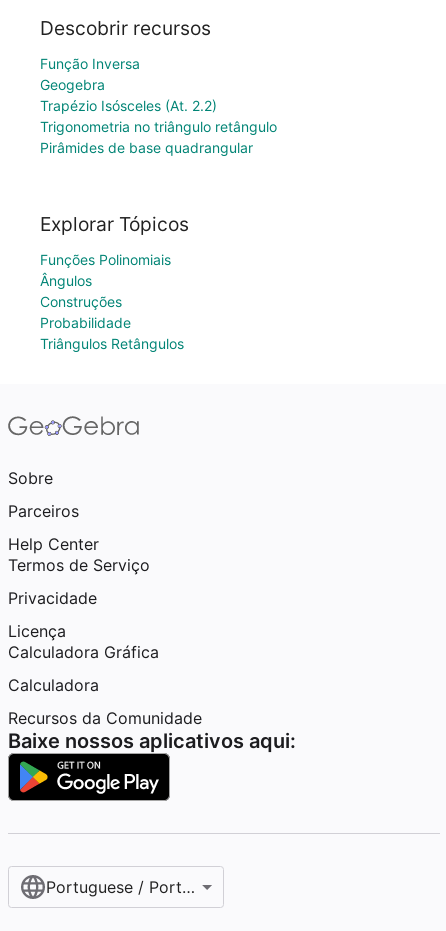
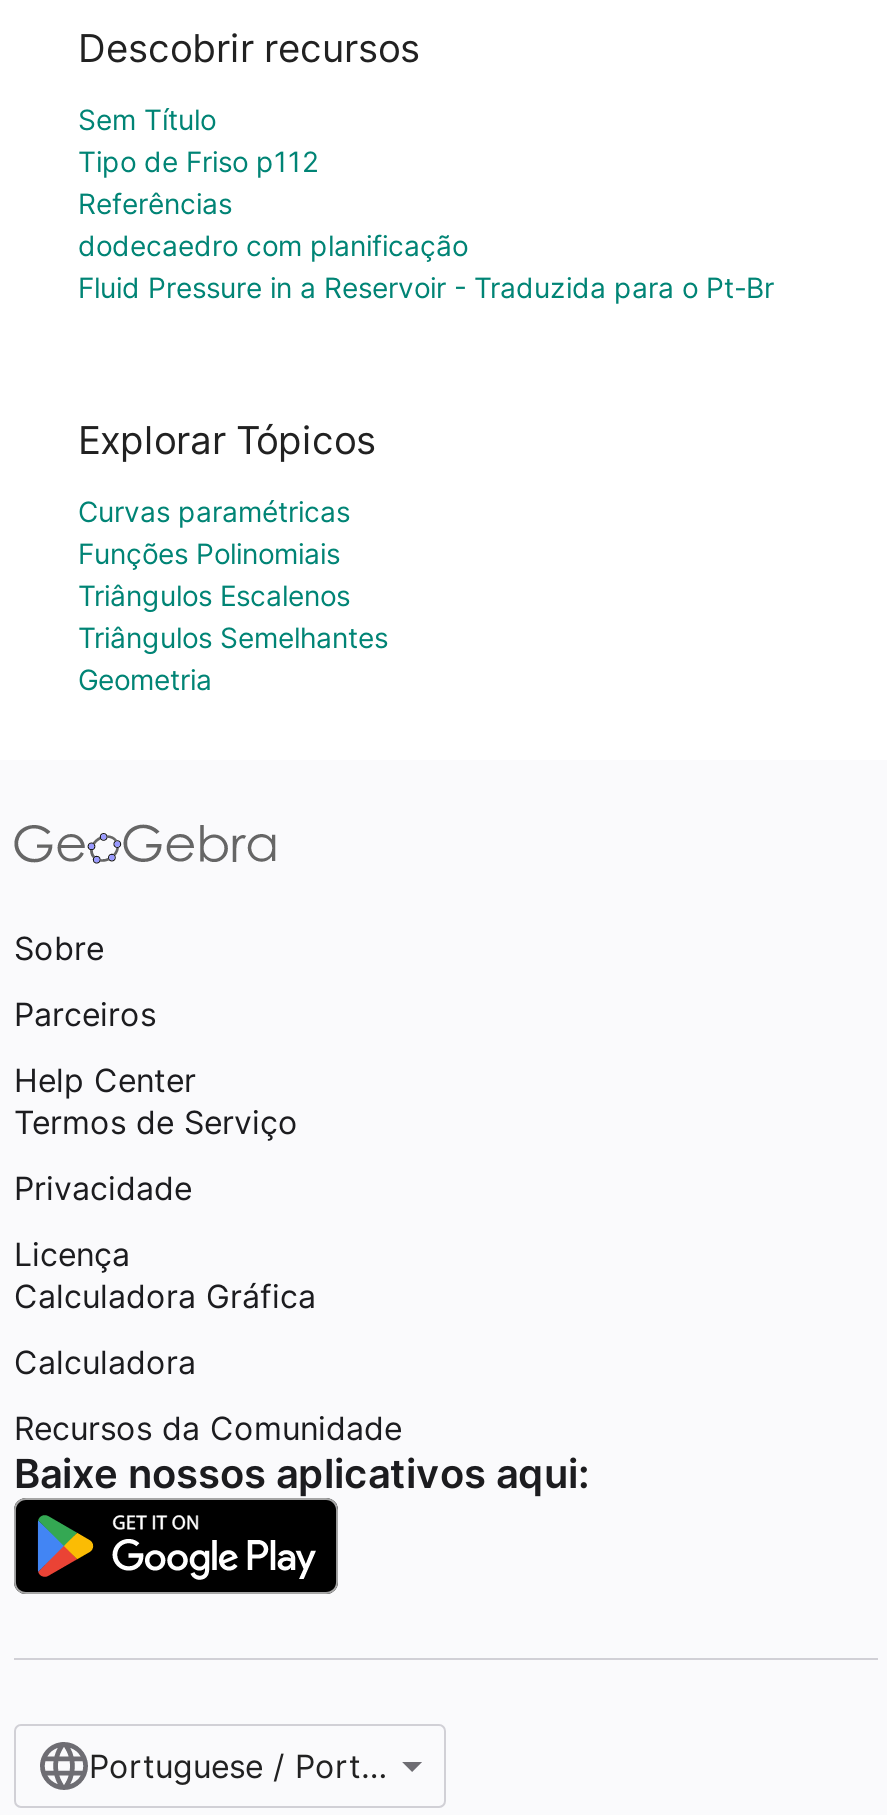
- Função Inversa
- Geogebra
- Trapézio Isósceles (At. 2.2)
- Trigonometria no triângulo retângulo
- Pirâmides de base quadrangular
+ Sem Título
+ Tipo de Friso p112
+ Referências
+ dodecaedro com planificação
+ Fluid Pressure in a Reservoir - Traduzida para o Pt-Br

+ Curvas paramétricas

moved down: Funções Polinomiais

- Ângulos
- Construções
- Probabilidade
- Triângulos Retângulos
+ Triângulos Escalenos
+ Triângulos Semelhantes
+ Geometria
